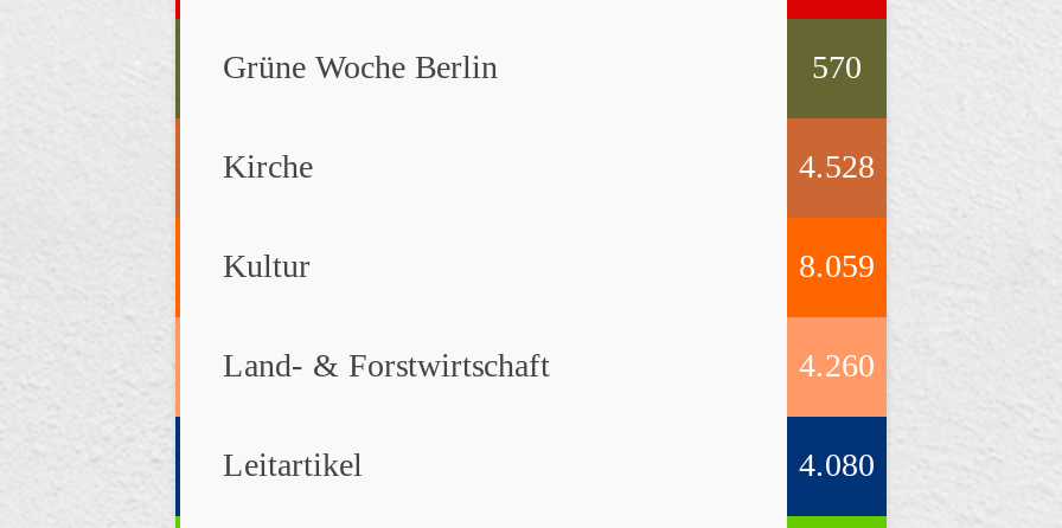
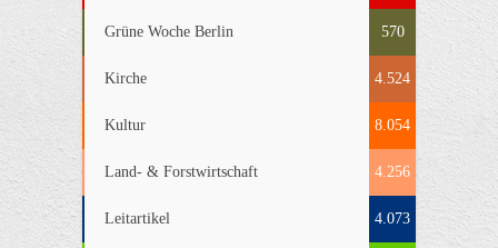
- 4.528
+ 4.524

- 8.059
+ 8.054

- 4.260
+ 4.256

- 4.080
+ 4.073
